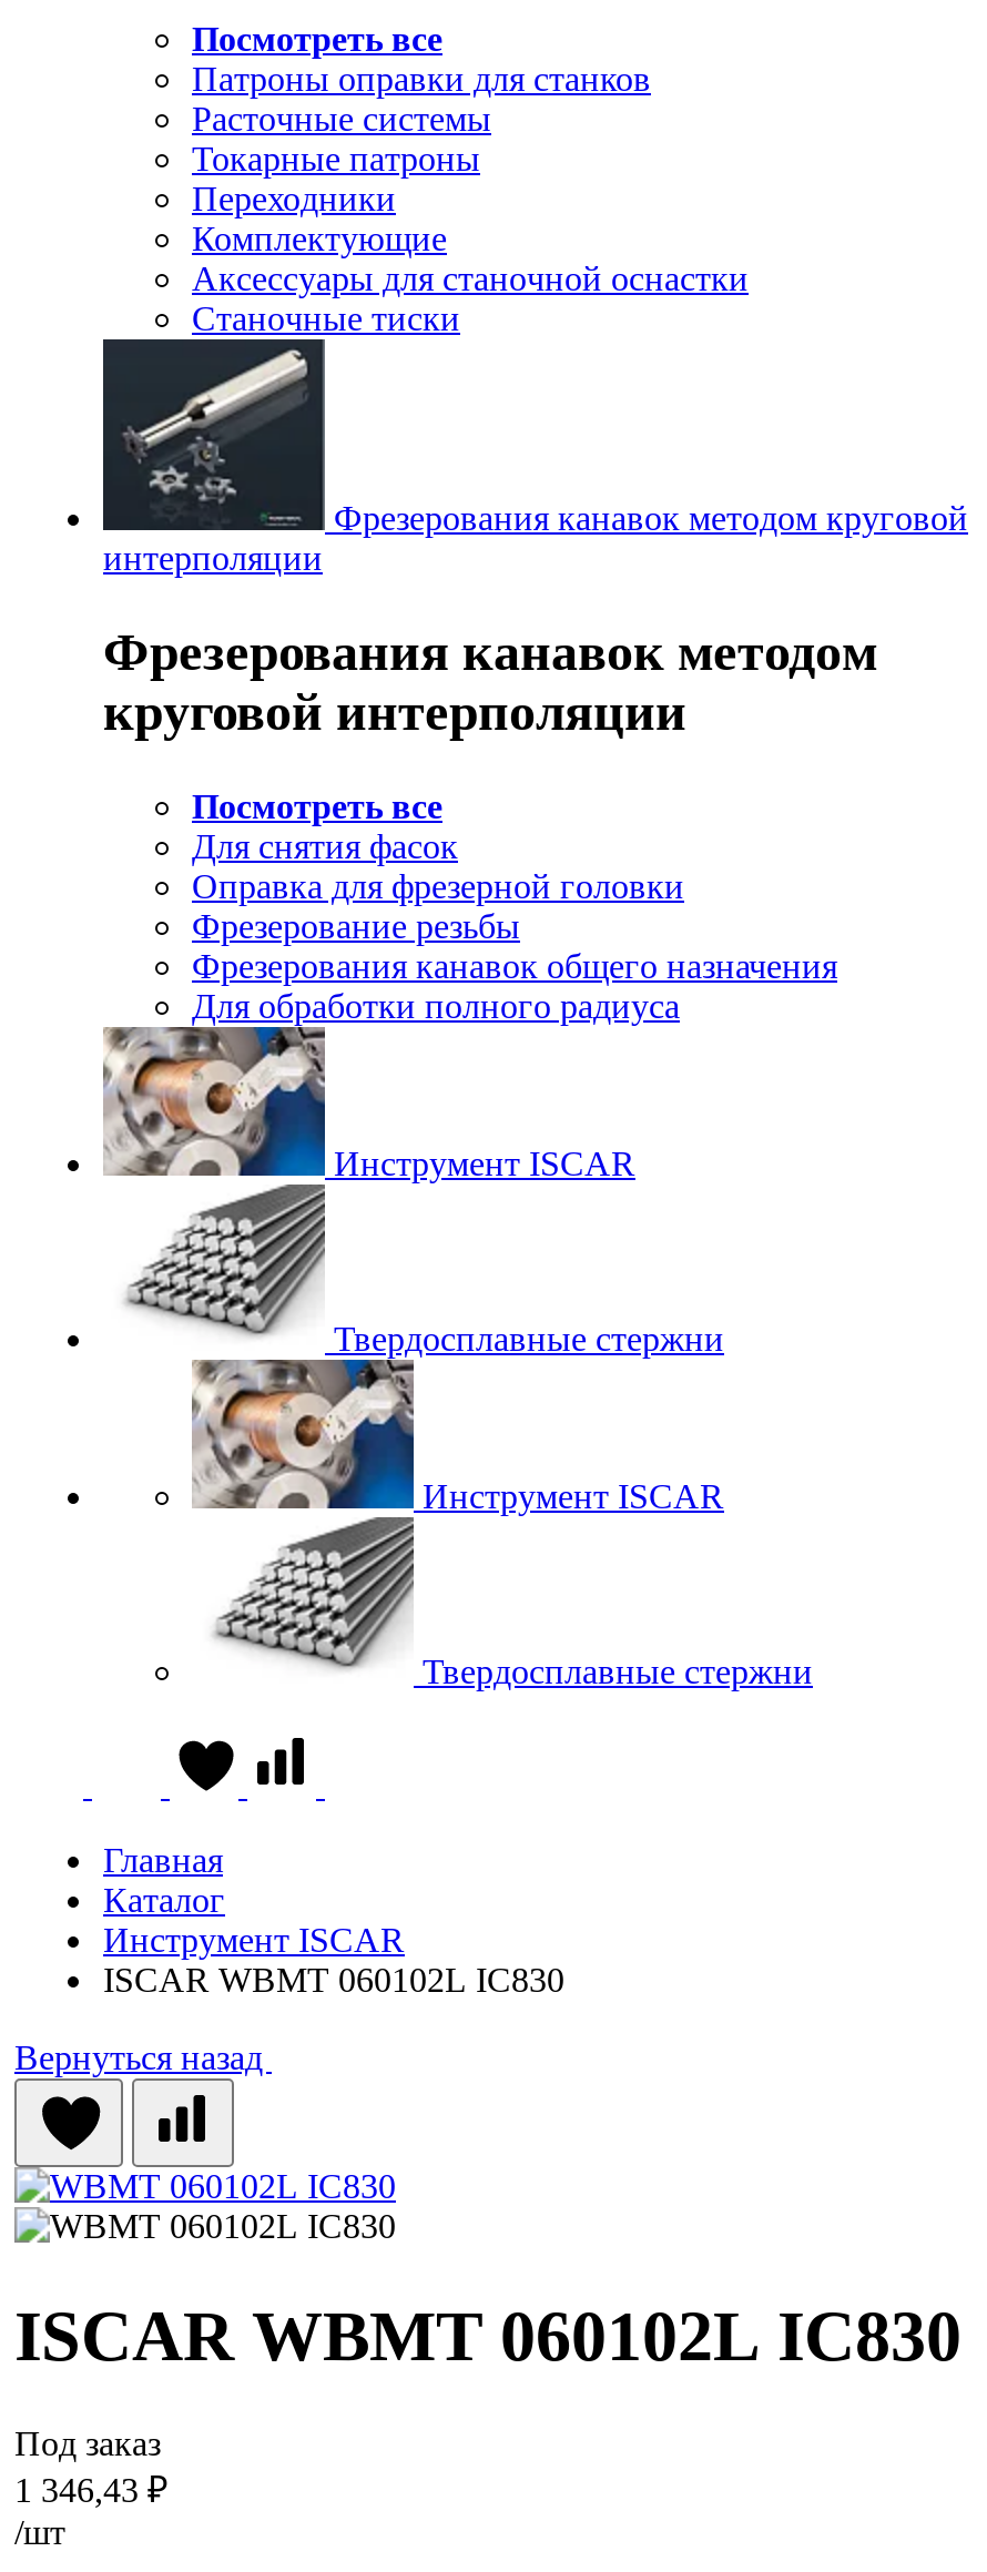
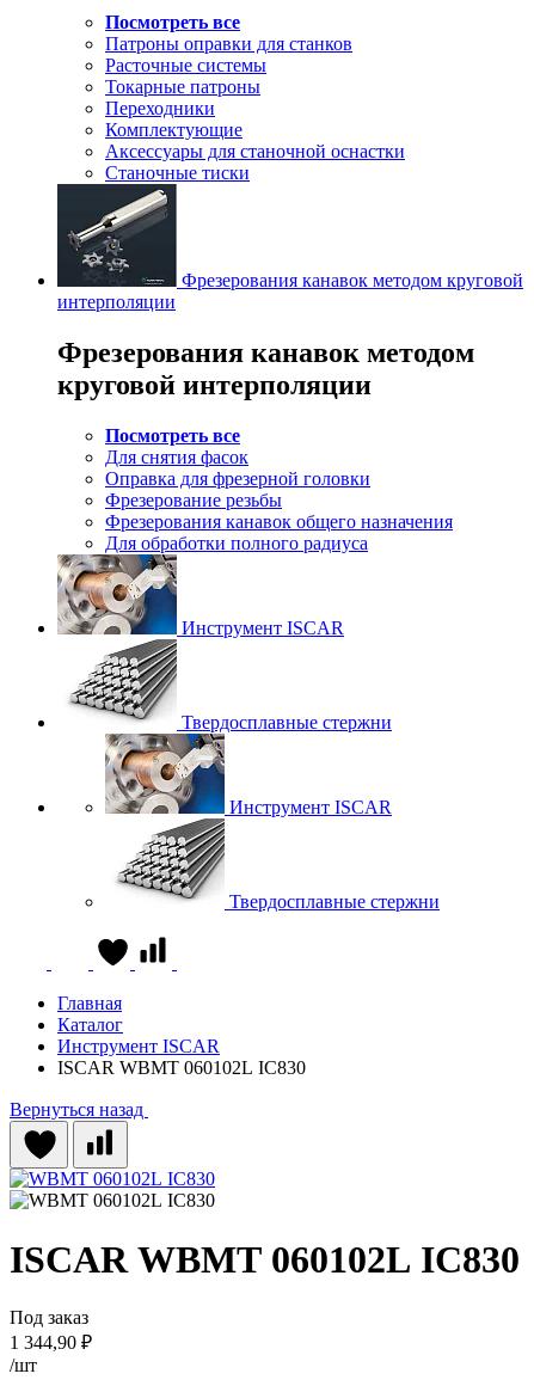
- 1 346,43 ₽
+ 1 344,90 ₽
